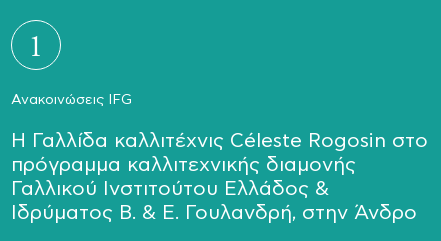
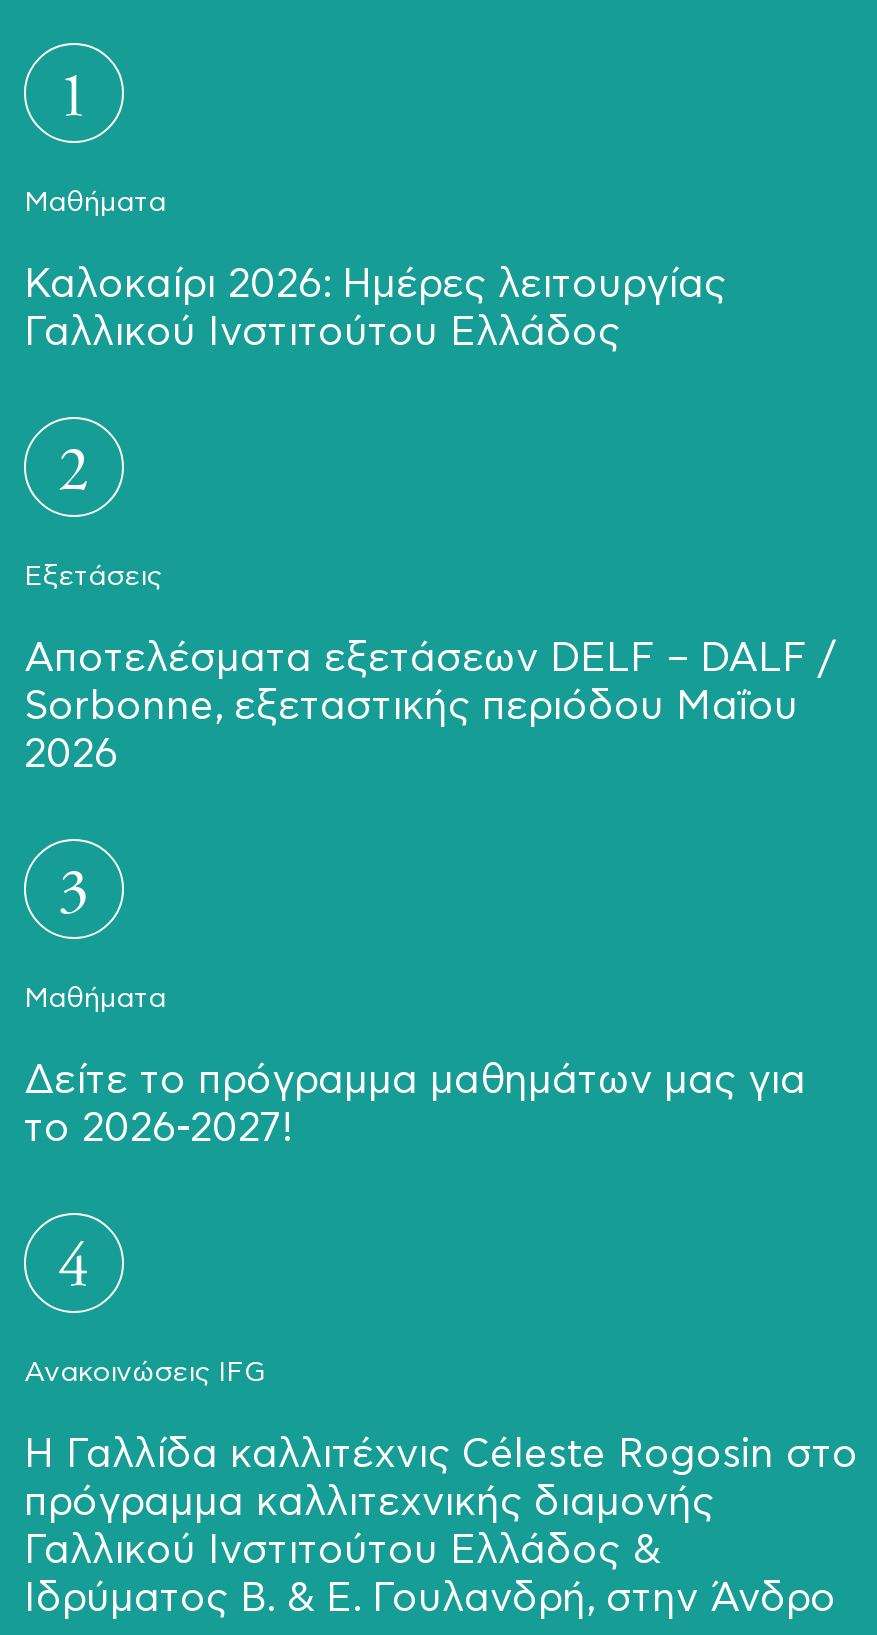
+ Μαθήματα
+ Καλοκαίρι 2026: Ημέρες λειτουργίας
+ Γαλλικού Ινστιτούτου Ελλάδος
+ 2
+ Εξετάσεις
+ Αποτελέσματα εξετάσεων DELF – DALF /
+ Sorbonne, εξεταστικής περιόδου Μαΐου
+ 2026
+ 3
+ Μαθήματα
+ Δείτε το πρόγραμμα μαθημάτων μας για
+ το 2026-2027!
+ 4
